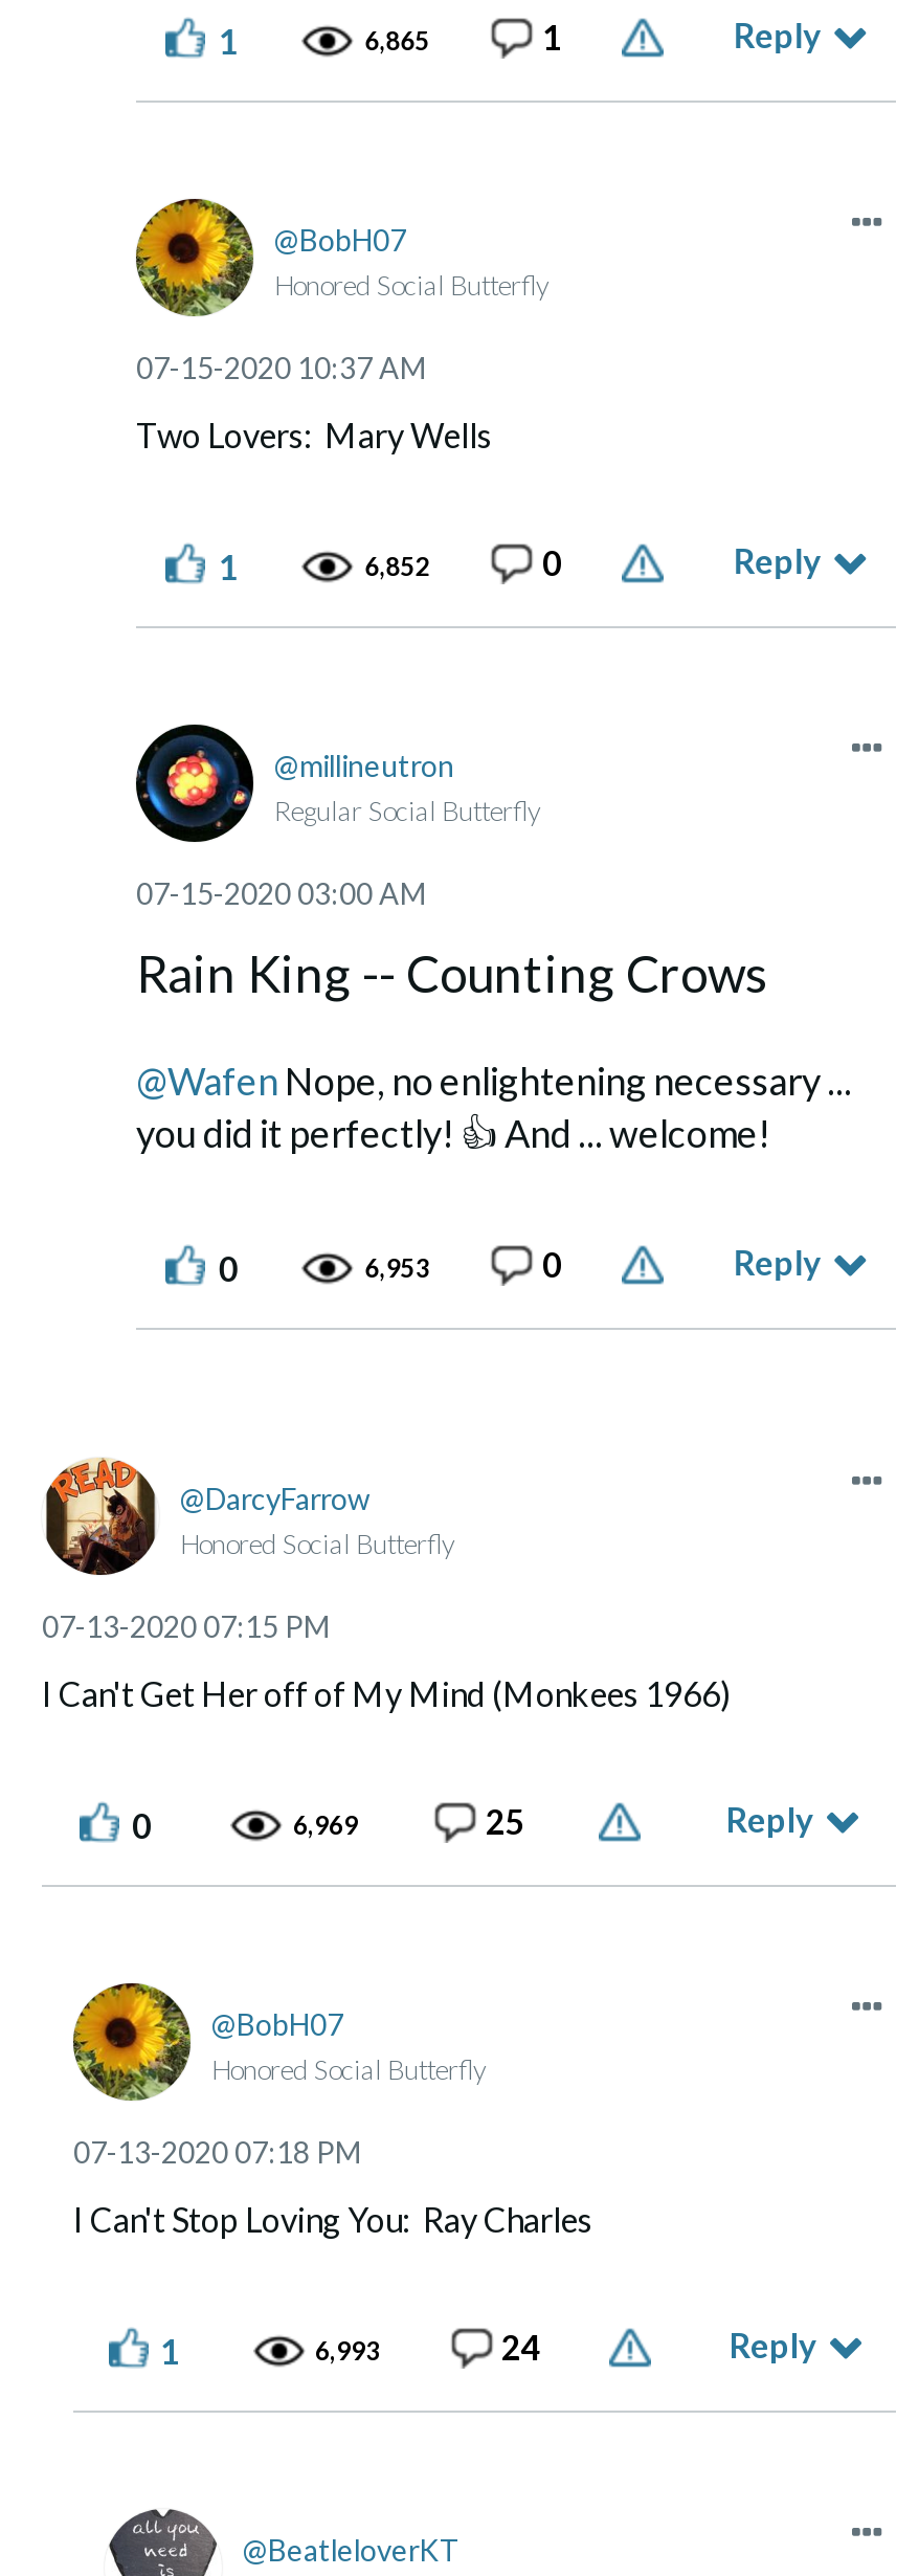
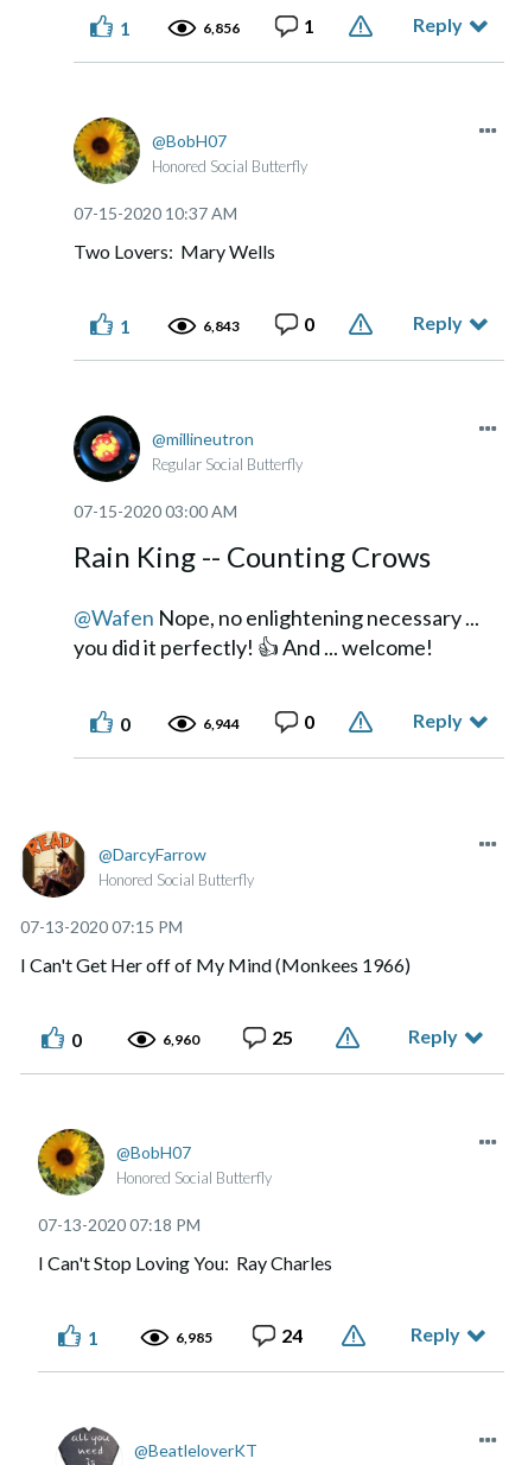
- 6,865
+ 6,856

- 6,852
+ 6,843

- 6,953
+ 6,944

- 6,969
+ 6,960

- 6,993
+ 6,985
